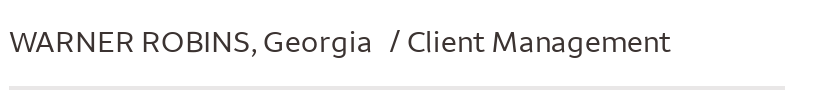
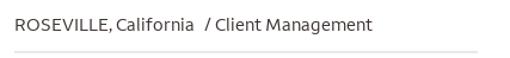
- WARNER ROBINS, Georgia
+ ROSEVILLE, California
